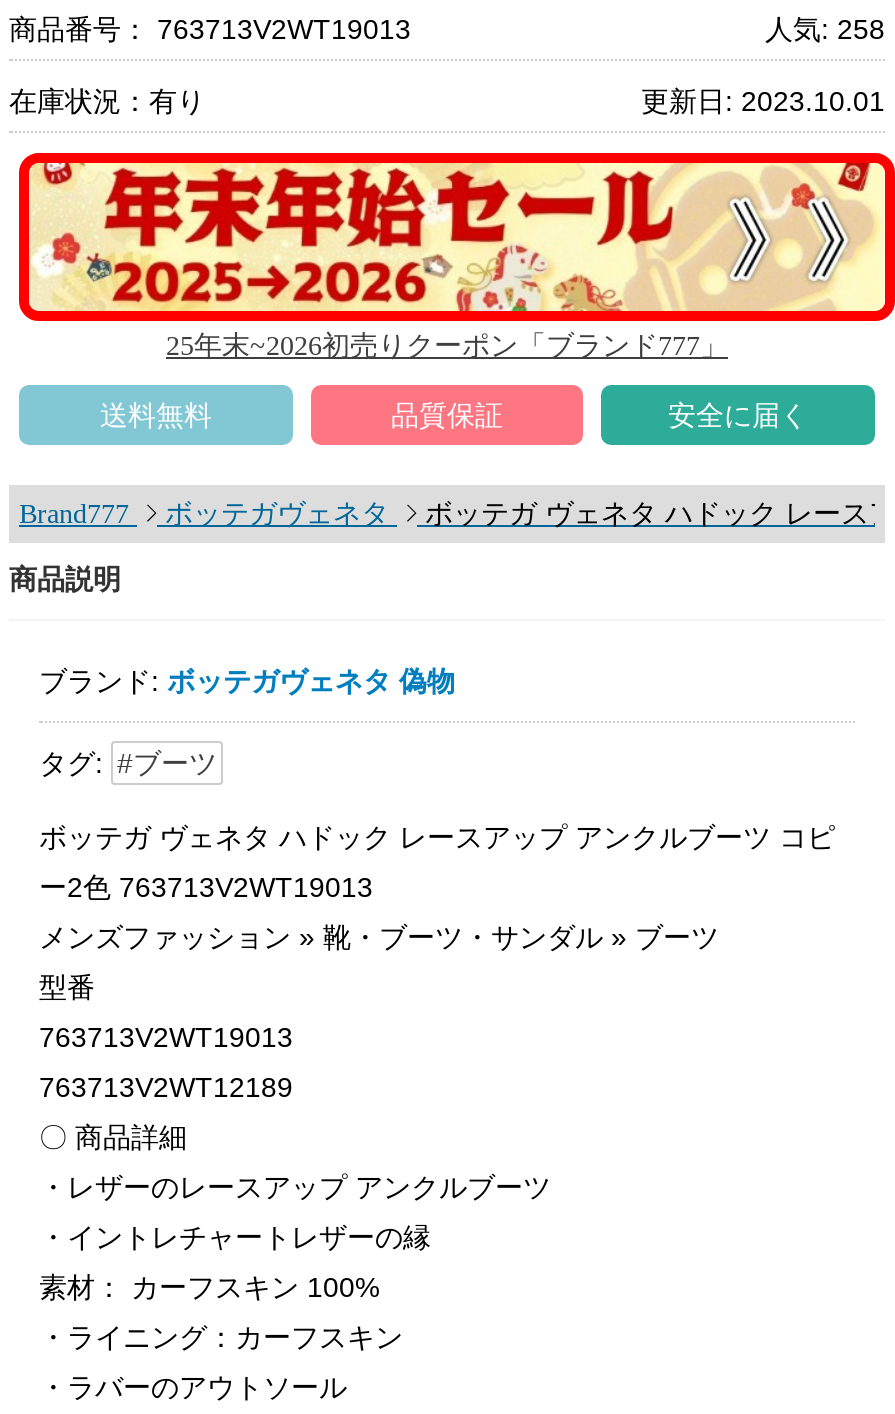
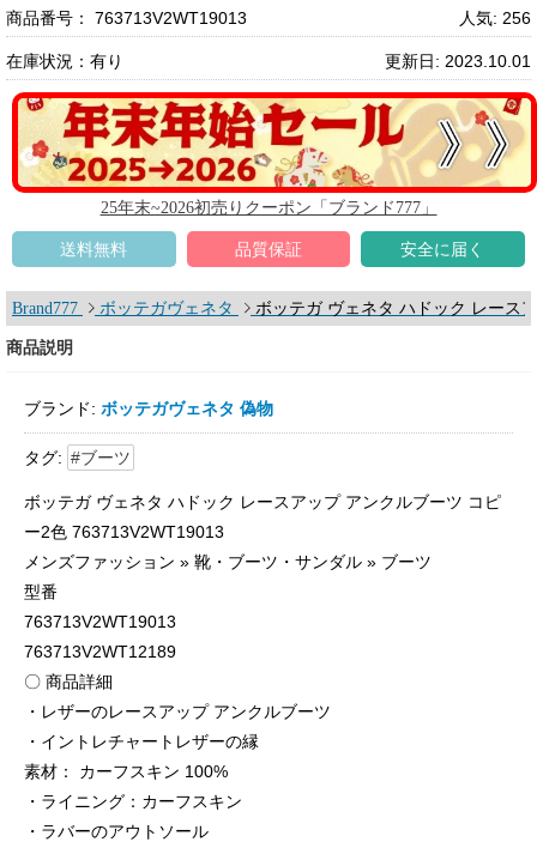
- 人気: 258
+ 人気: 256
